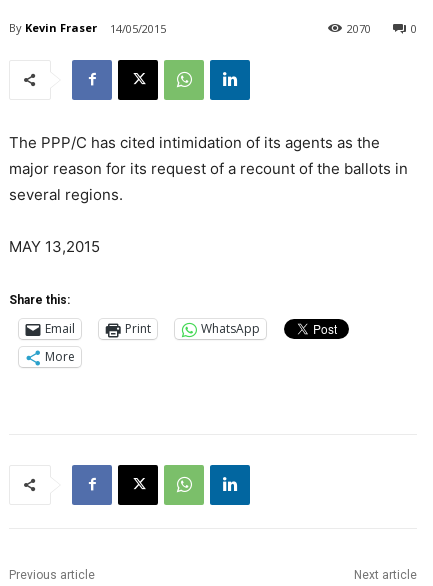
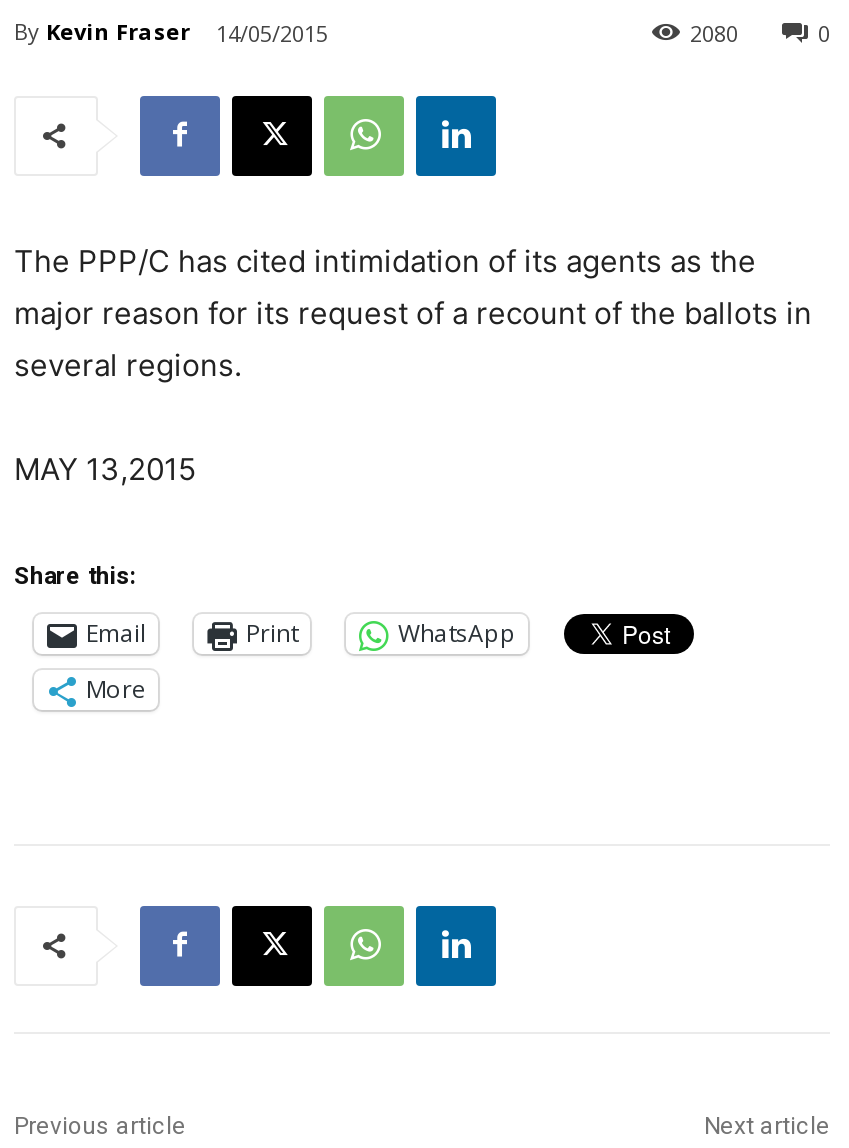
- 2070
+ 2080
